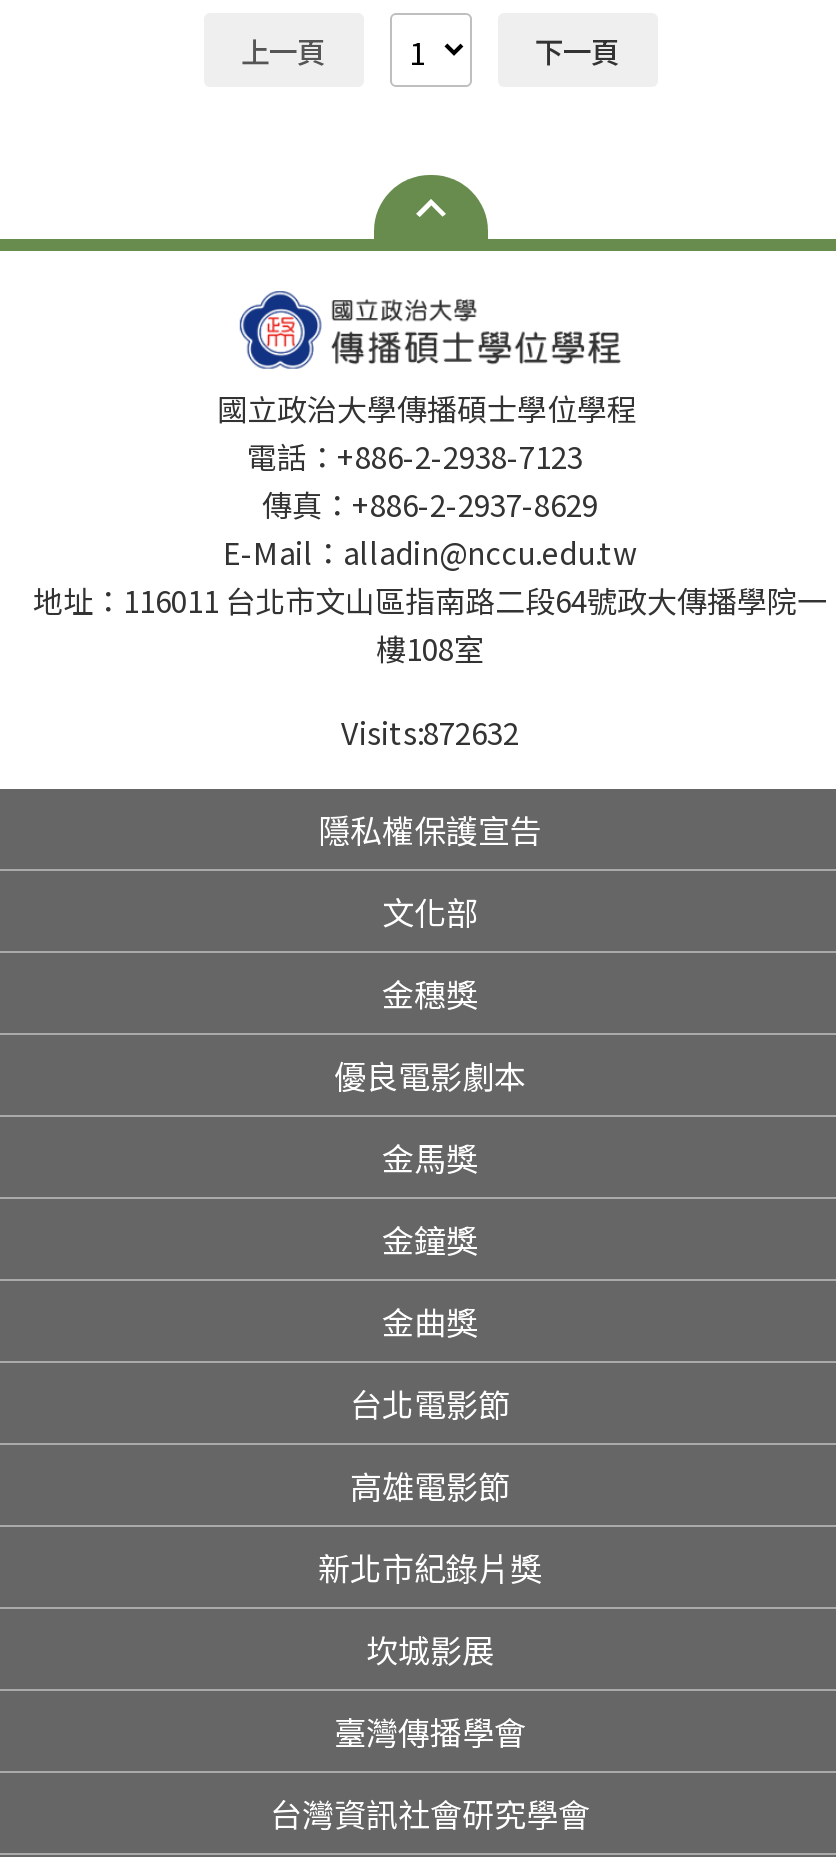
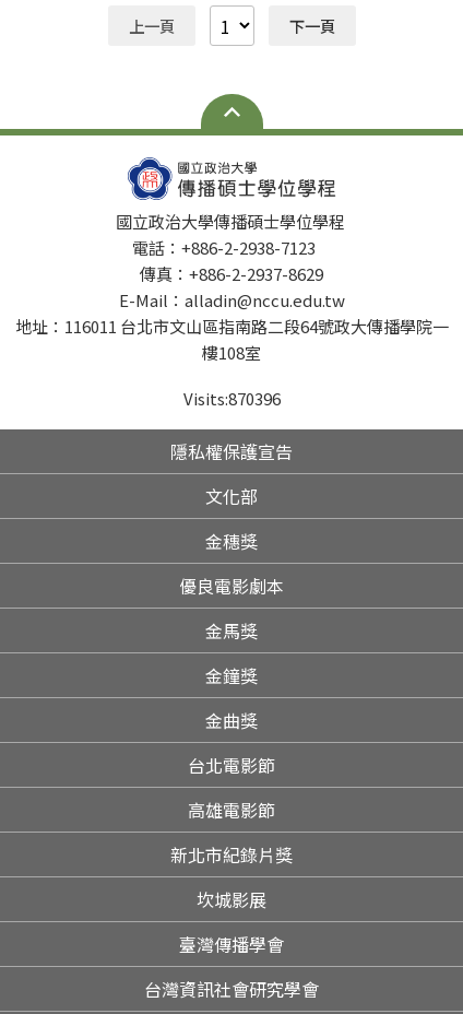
- Visits:872632
+ Visits:870396
